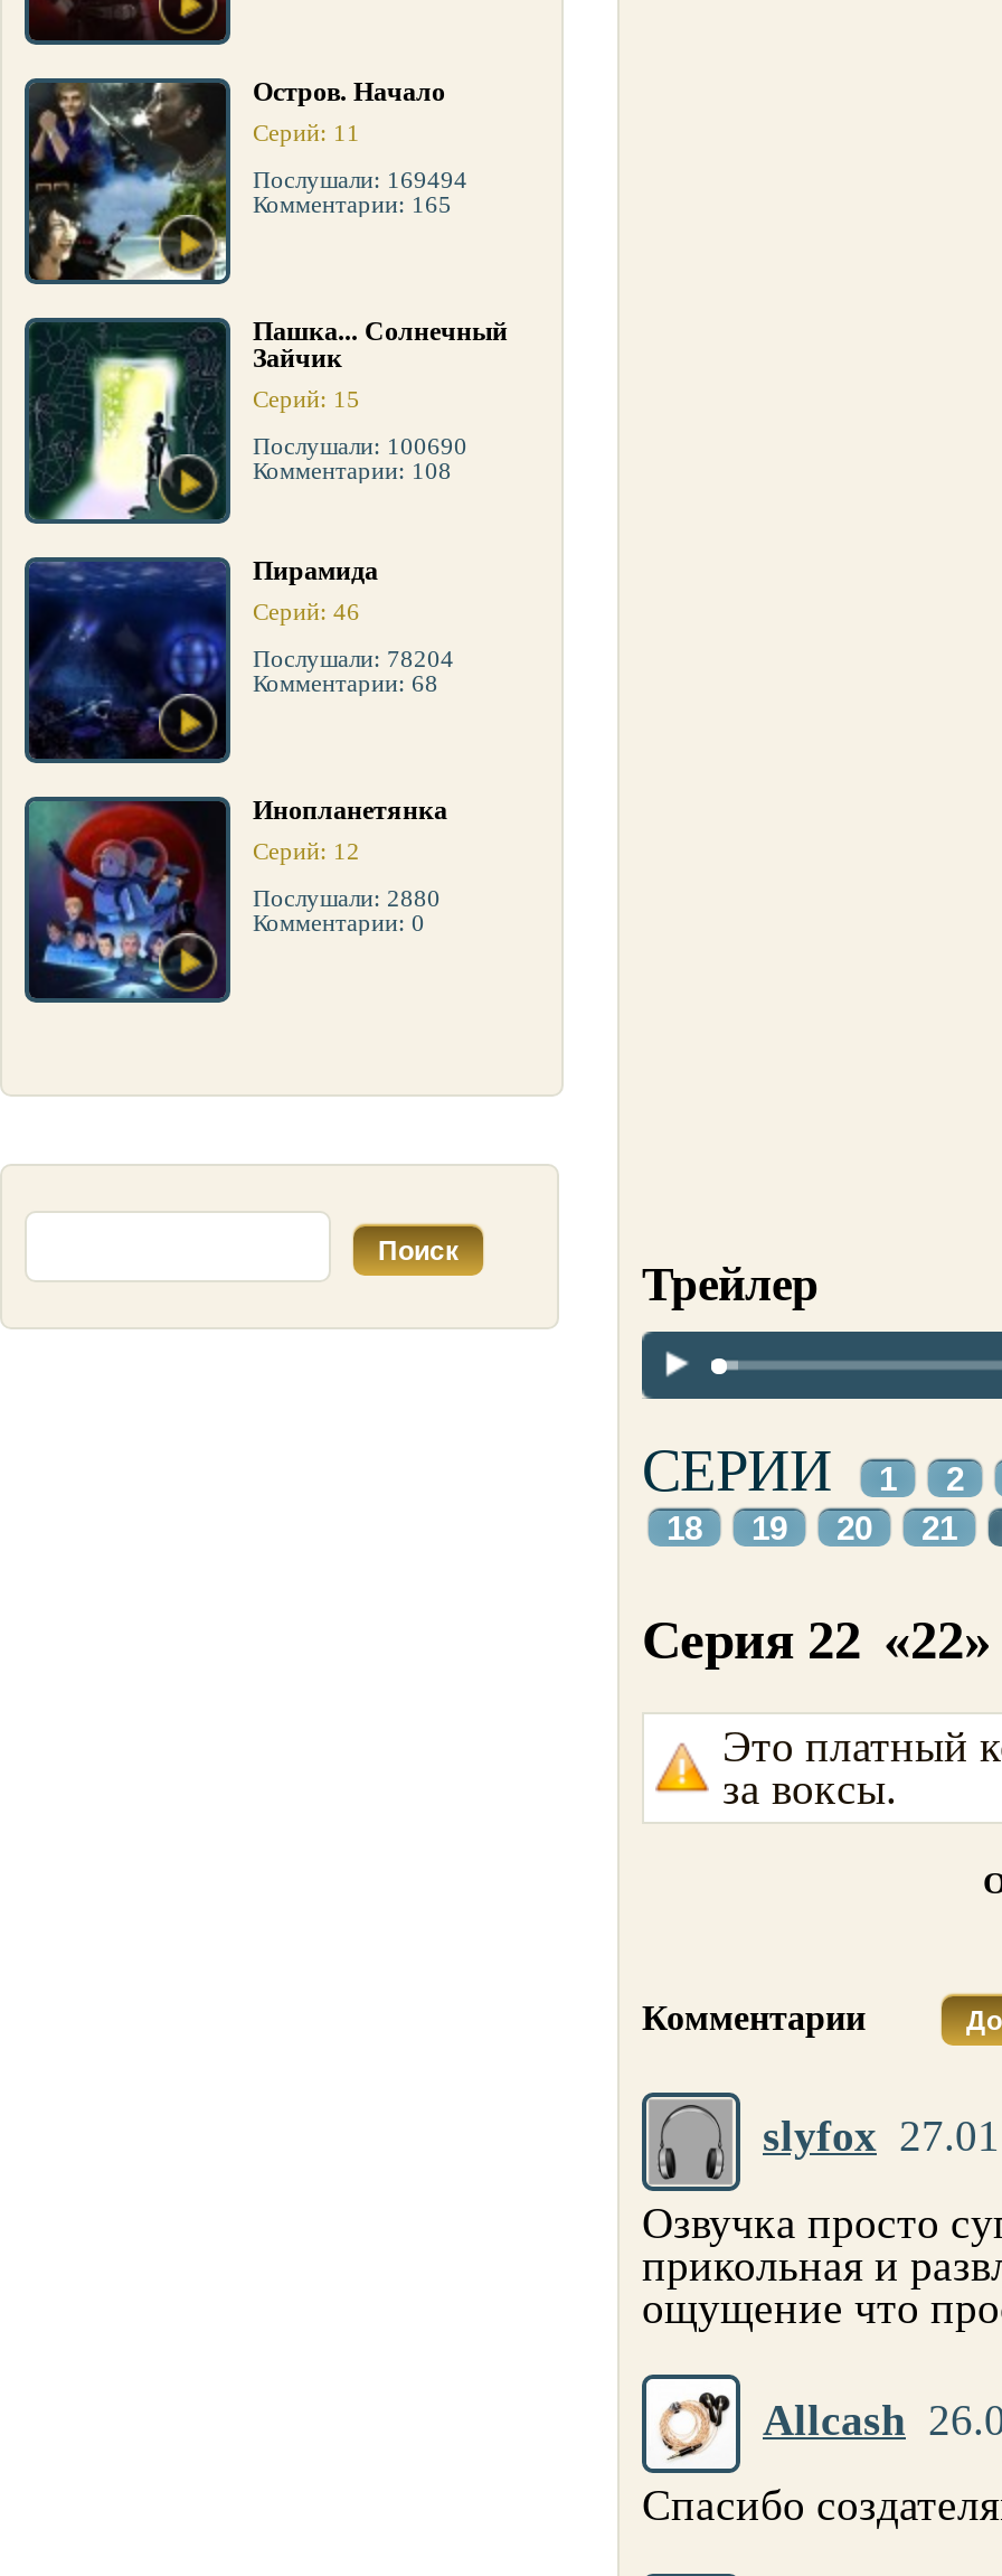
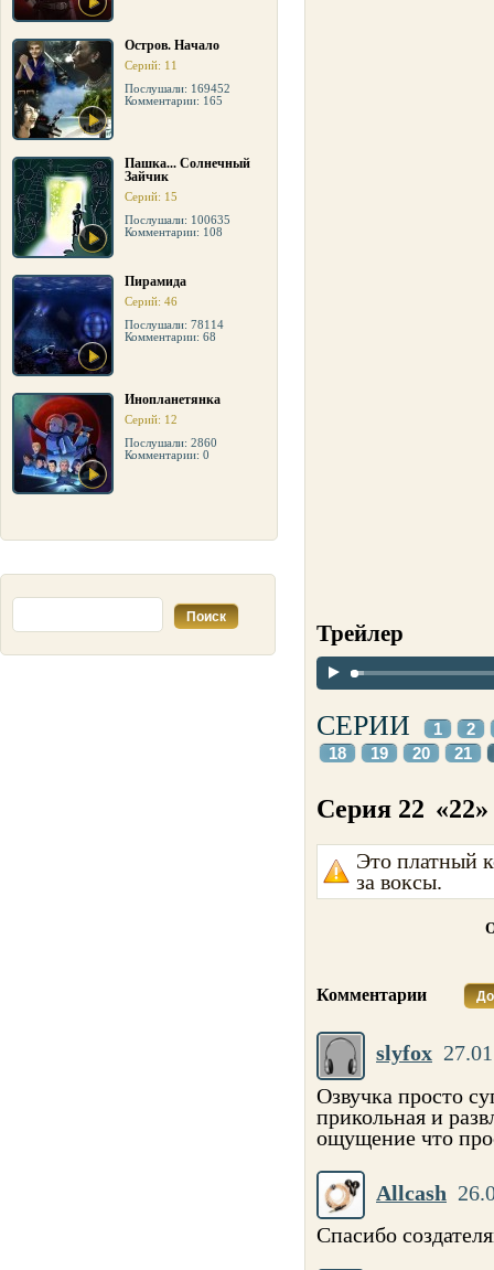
- Послушали: 169494
+ Послушали: 169452

- Послушали: 100690
+ Послушали: 100635

- Послушали: 78204
+ Послушали: 78114

- Послушали: 2880
+ Послушали: 2860
